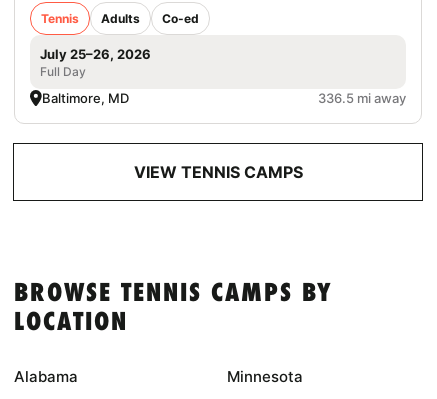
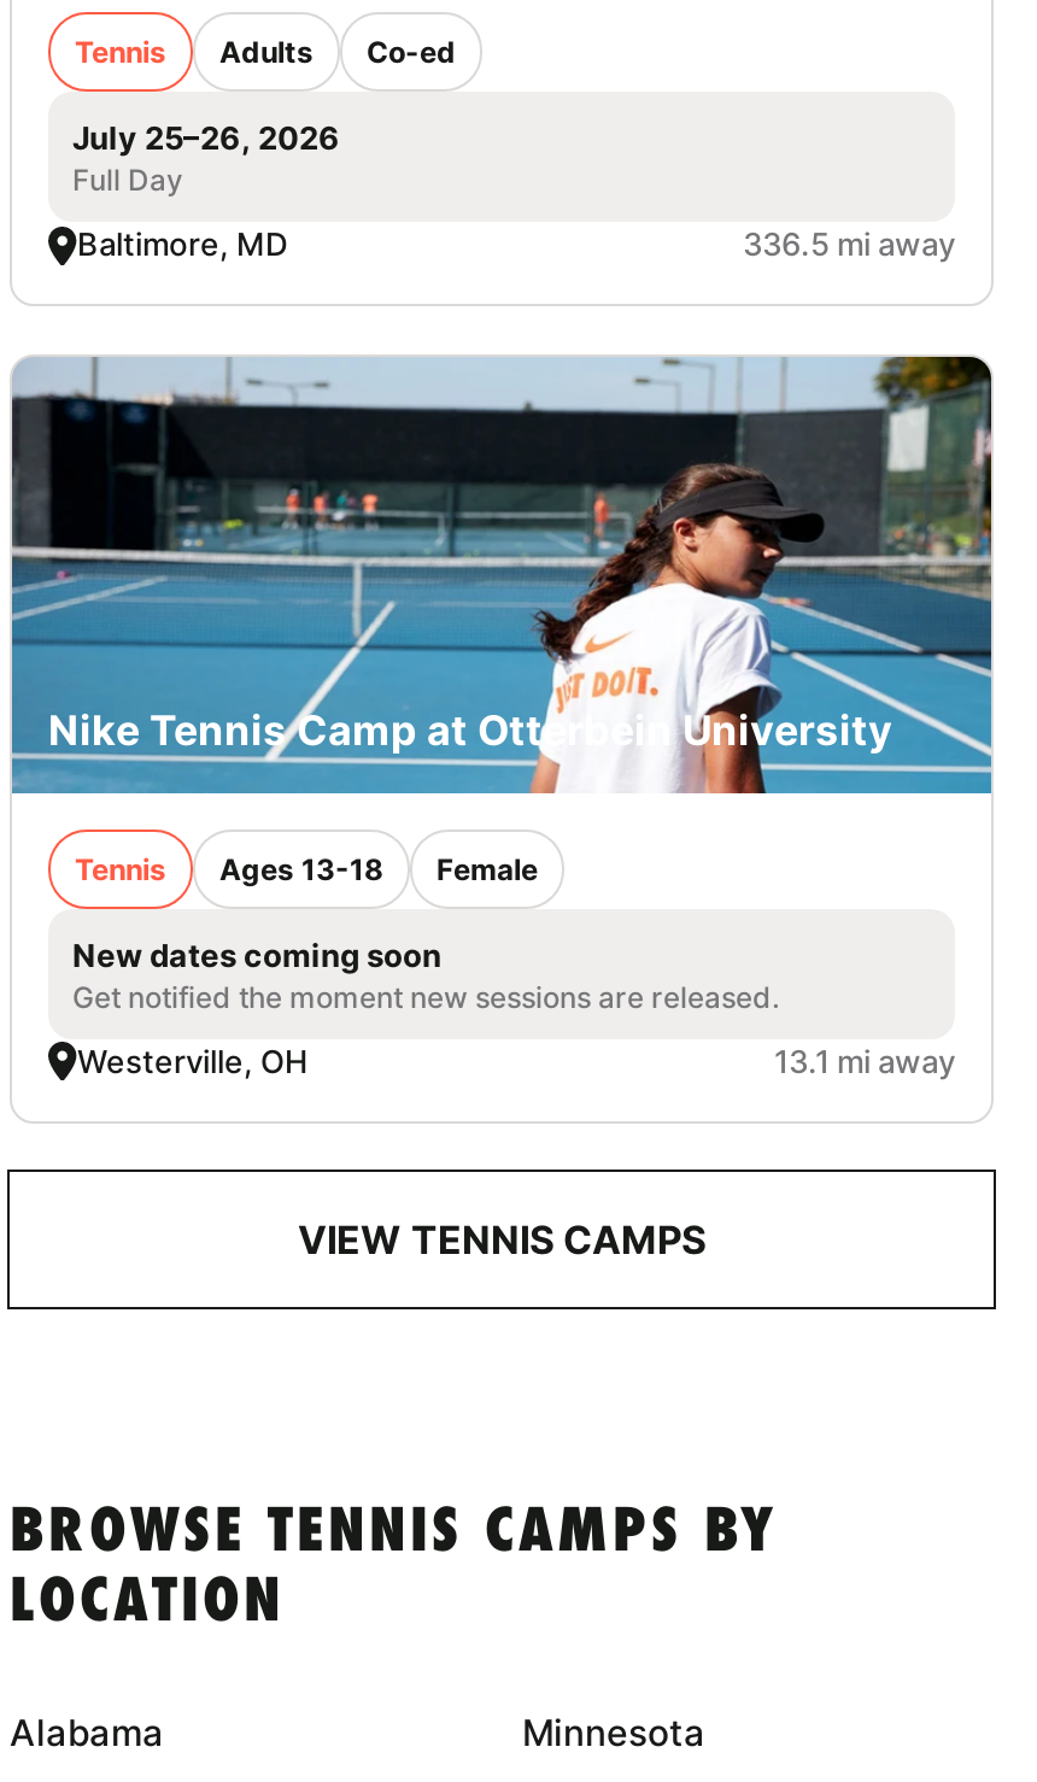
+ [image]
+ Nike Tennis Camp at Otterbein University
+ Tennis
+ Ages 13-18
+ Female
+ New dates coming soon
+ Get notified the moment new sessions are released.
+ Westerville, OH
+ 13.1 mi away
